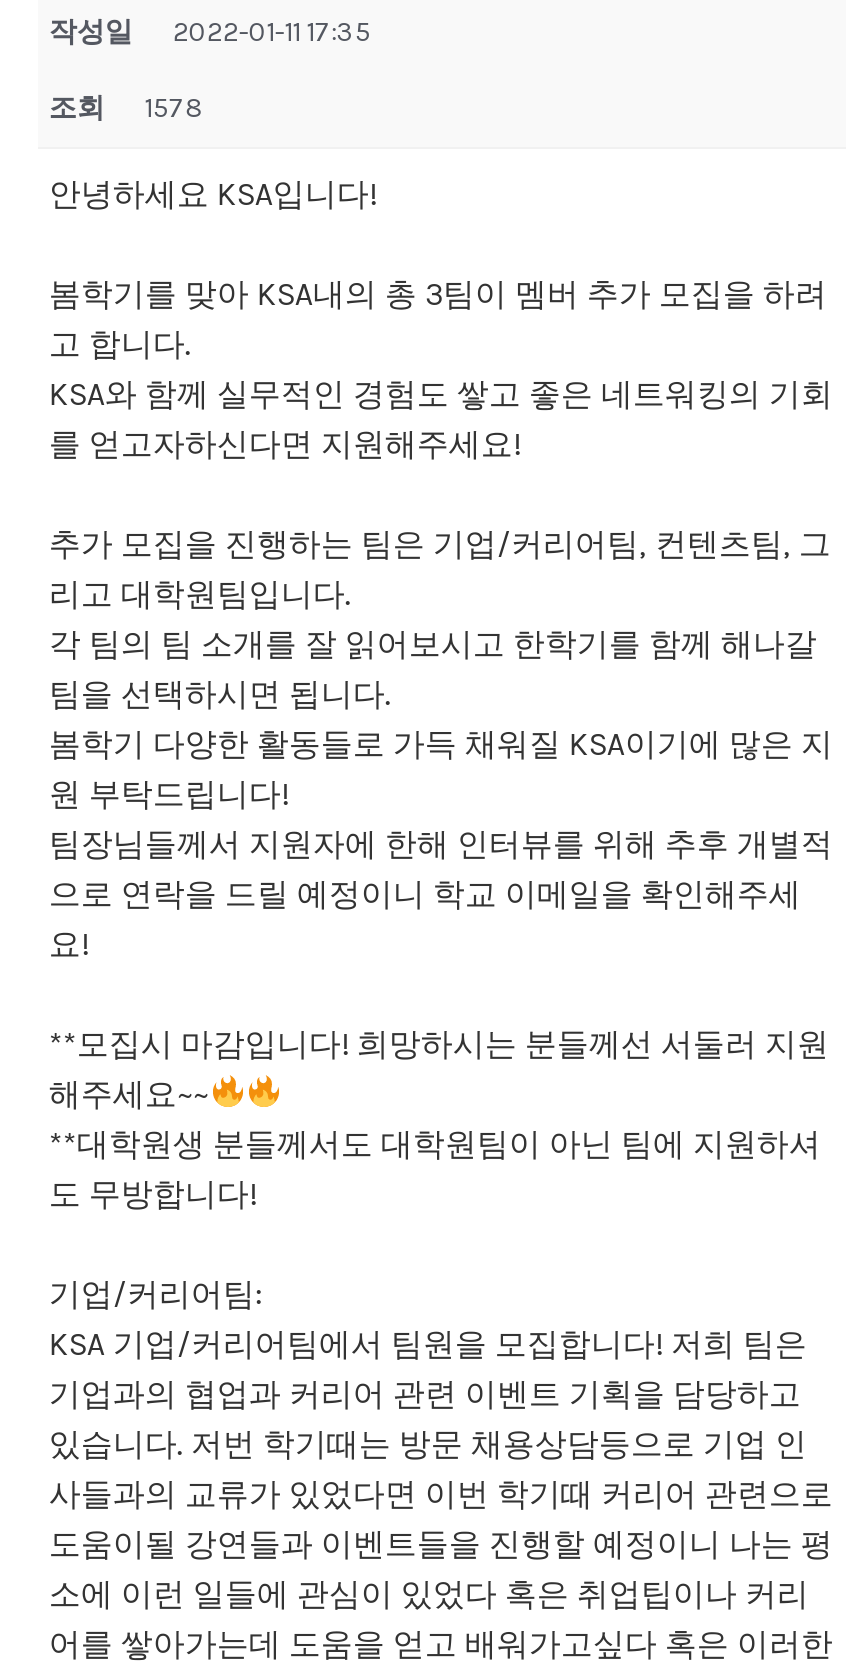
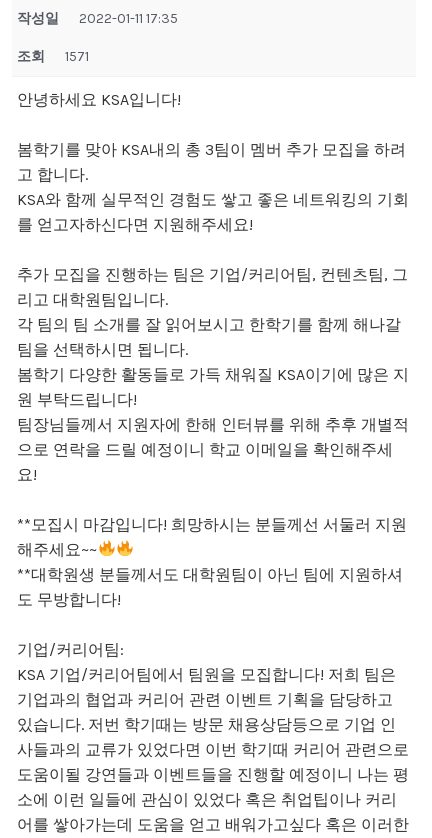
- 조회 1578
+ 조회 1571
